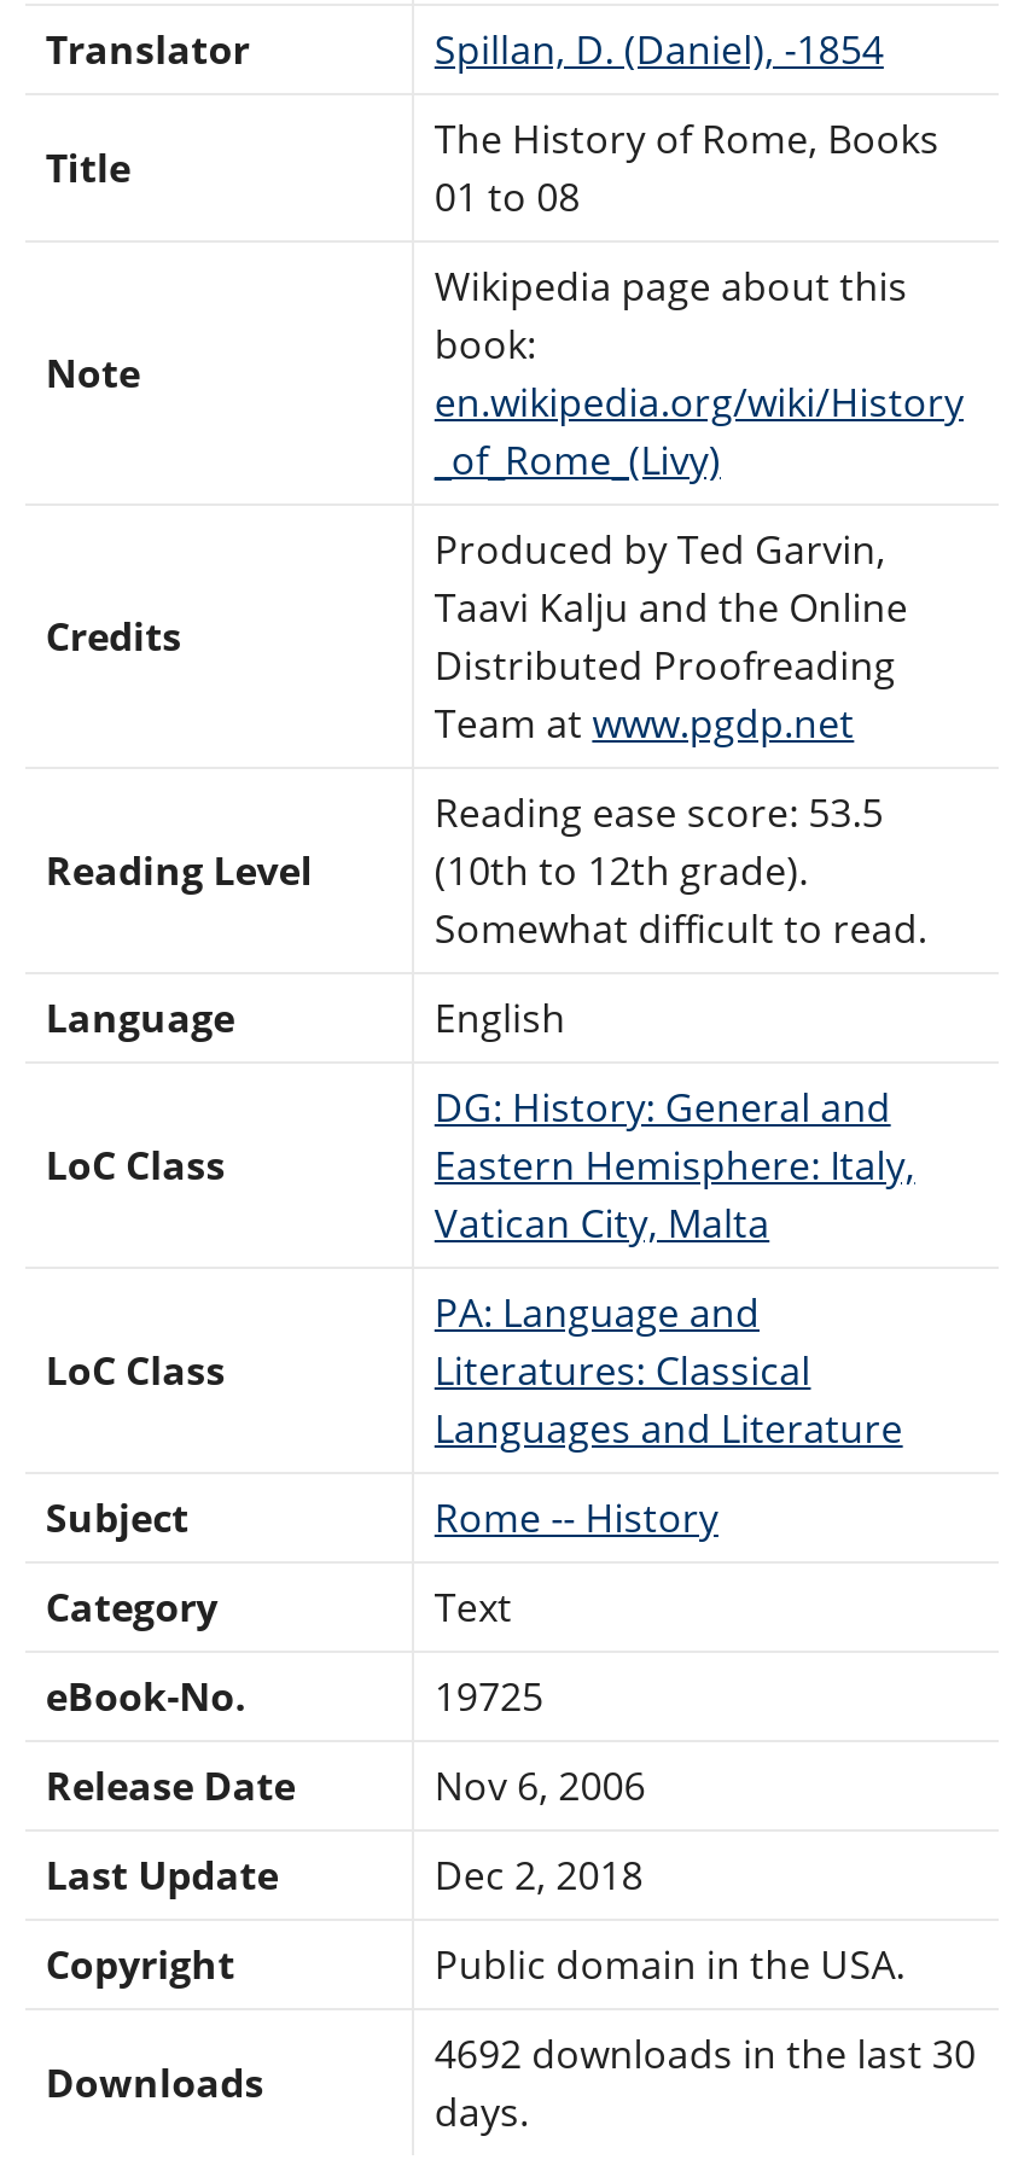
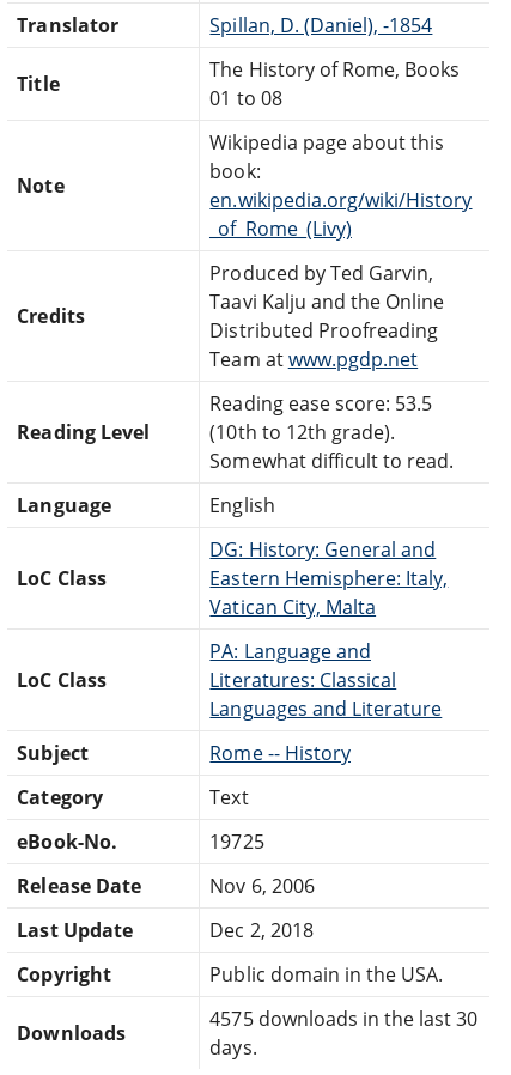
- 4692 downloads in the last 30
+ 4575 downloads in the last 30
